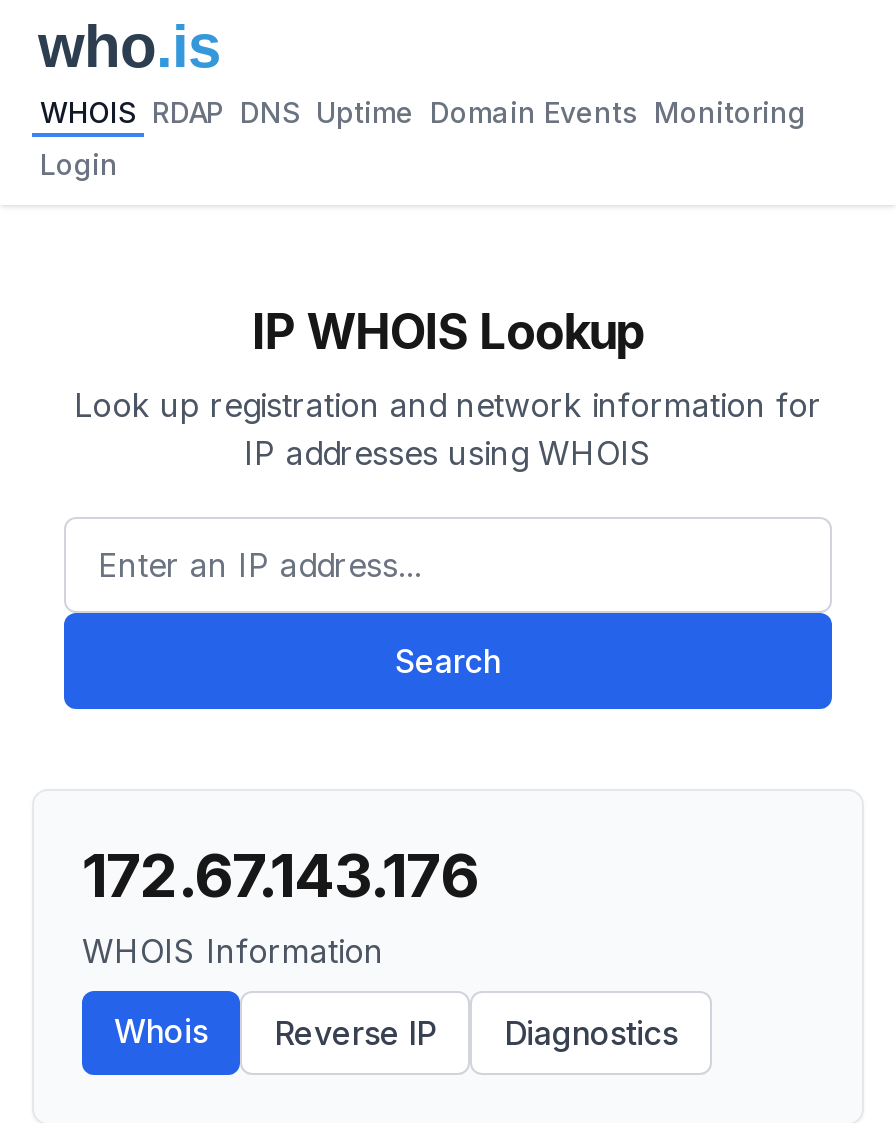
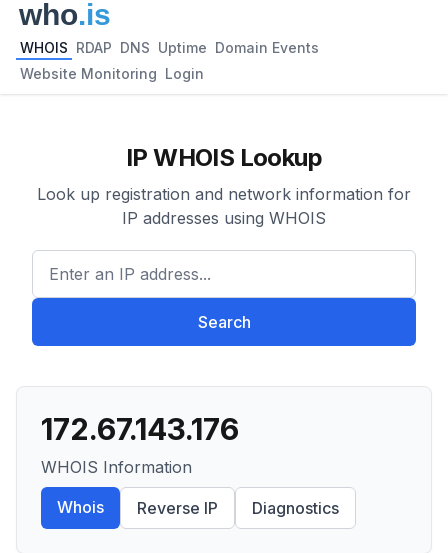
- WHOIS RDAP DNS Uptime Domain Events Monitoring
+ WHOIS RDAP DNS Uptime Domain Events

- Login
+ Website Monitoring Login
